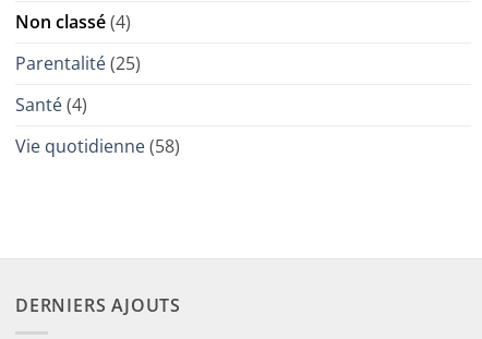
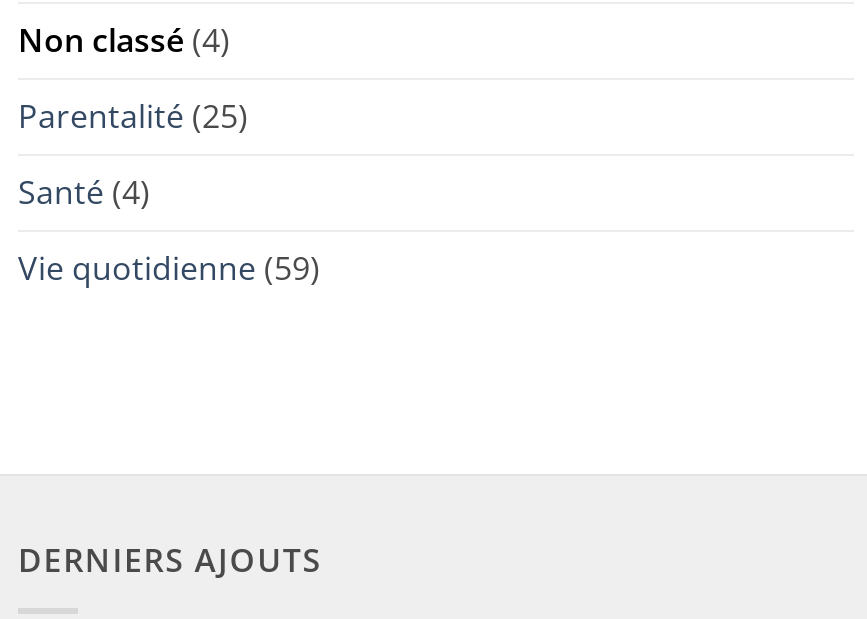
- Vie quotidienne (58)
+ Vie quotidienne (59)
